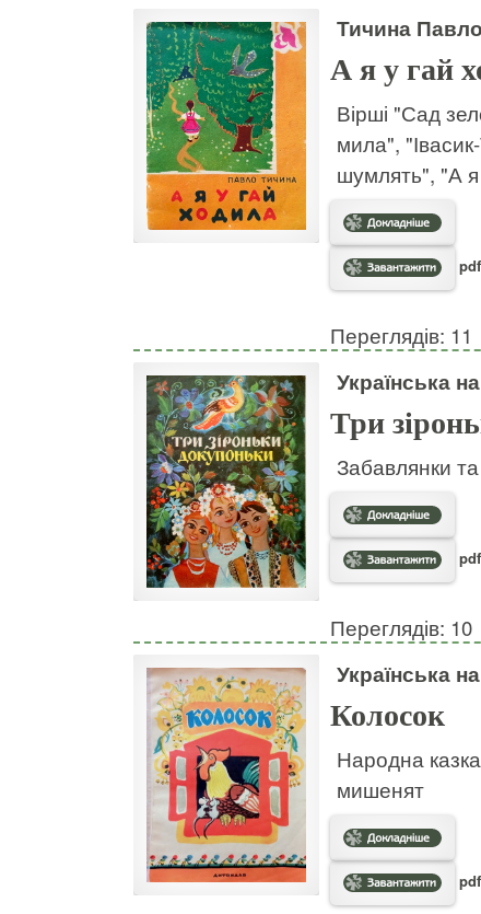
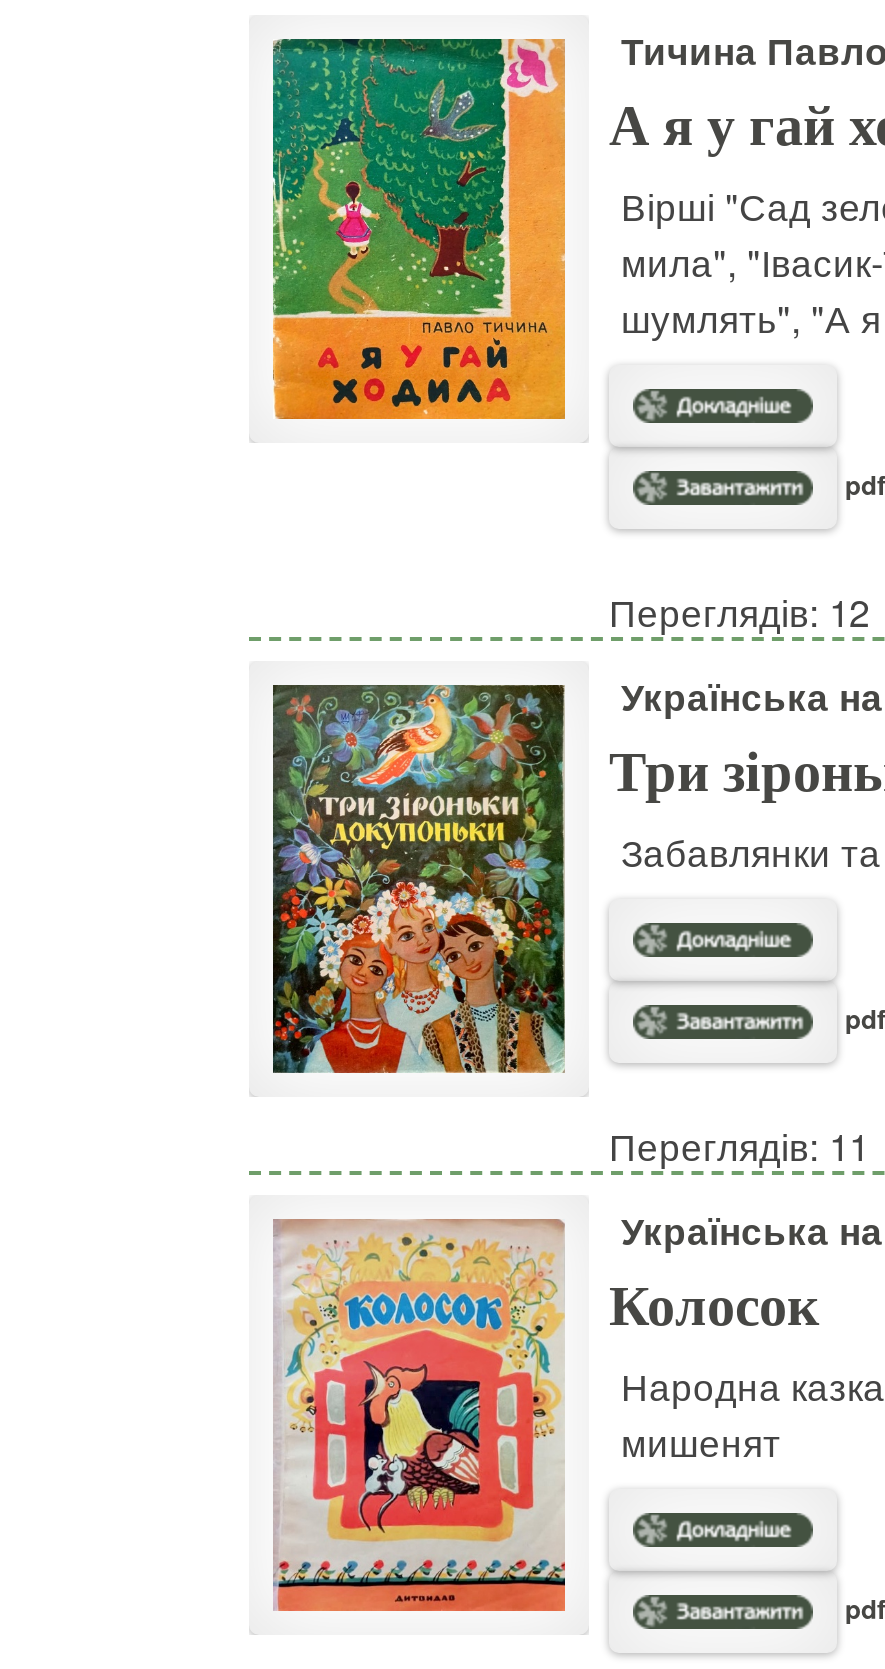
- Переглядів: 11
+ Переглядів: 12

- Переглядів: 10
+ Переглядів: 11
